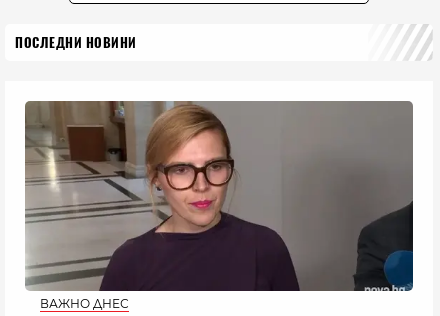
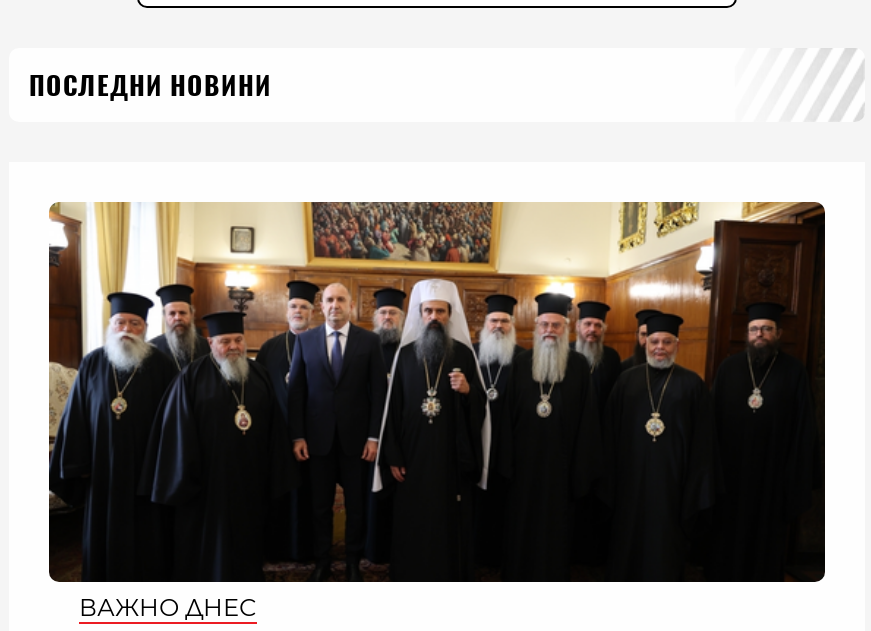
- [image]
+ [image]
